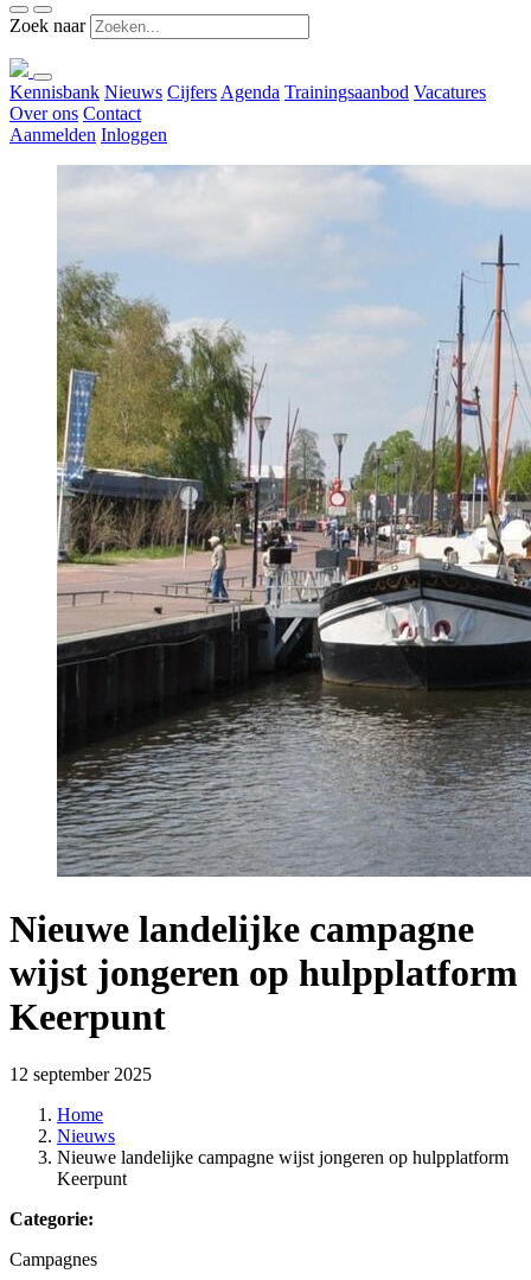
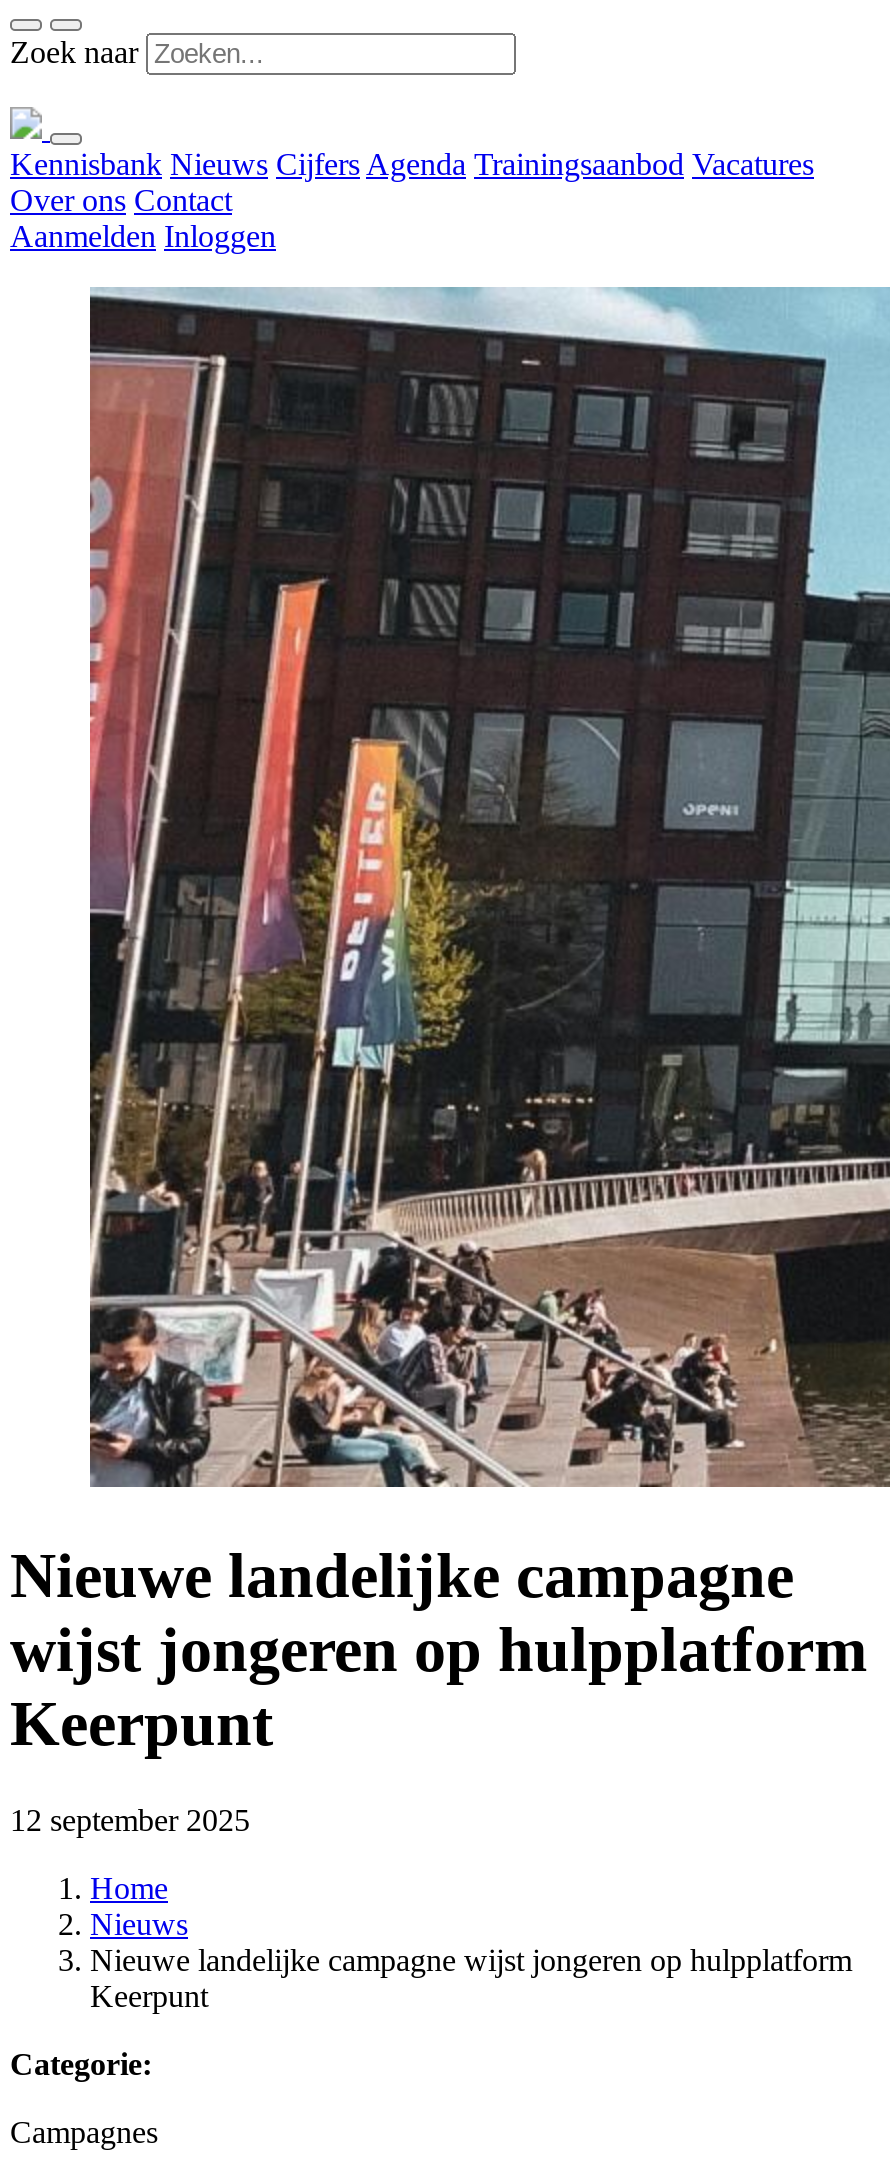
- [image]
+ [image]
